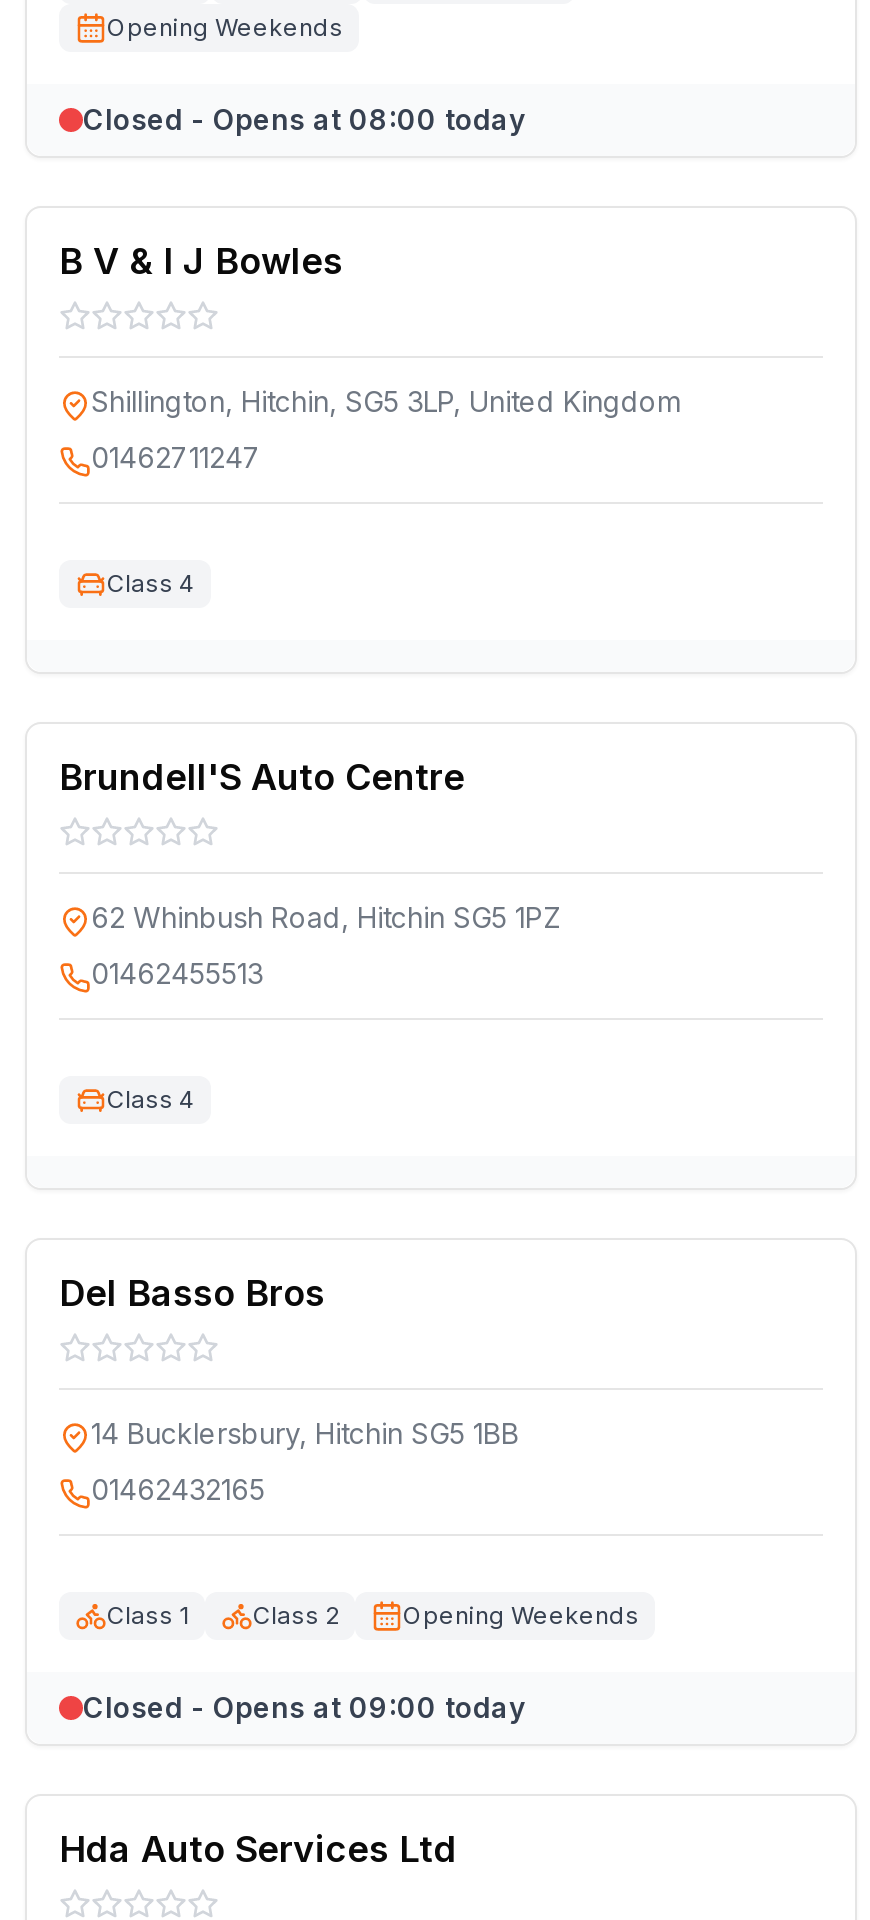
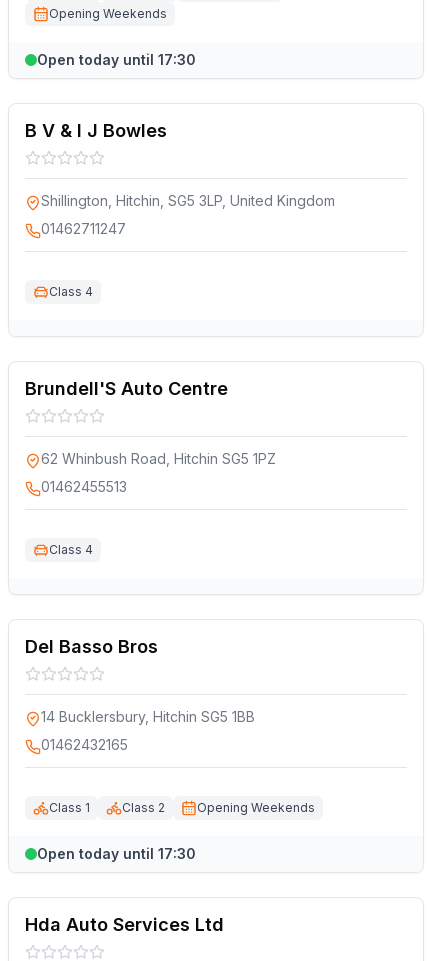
- Closed - Opens at 08:00 today
+ Open today until 17:30

- Closed - Opens at 09:00 today
+ Open today until 17:30
